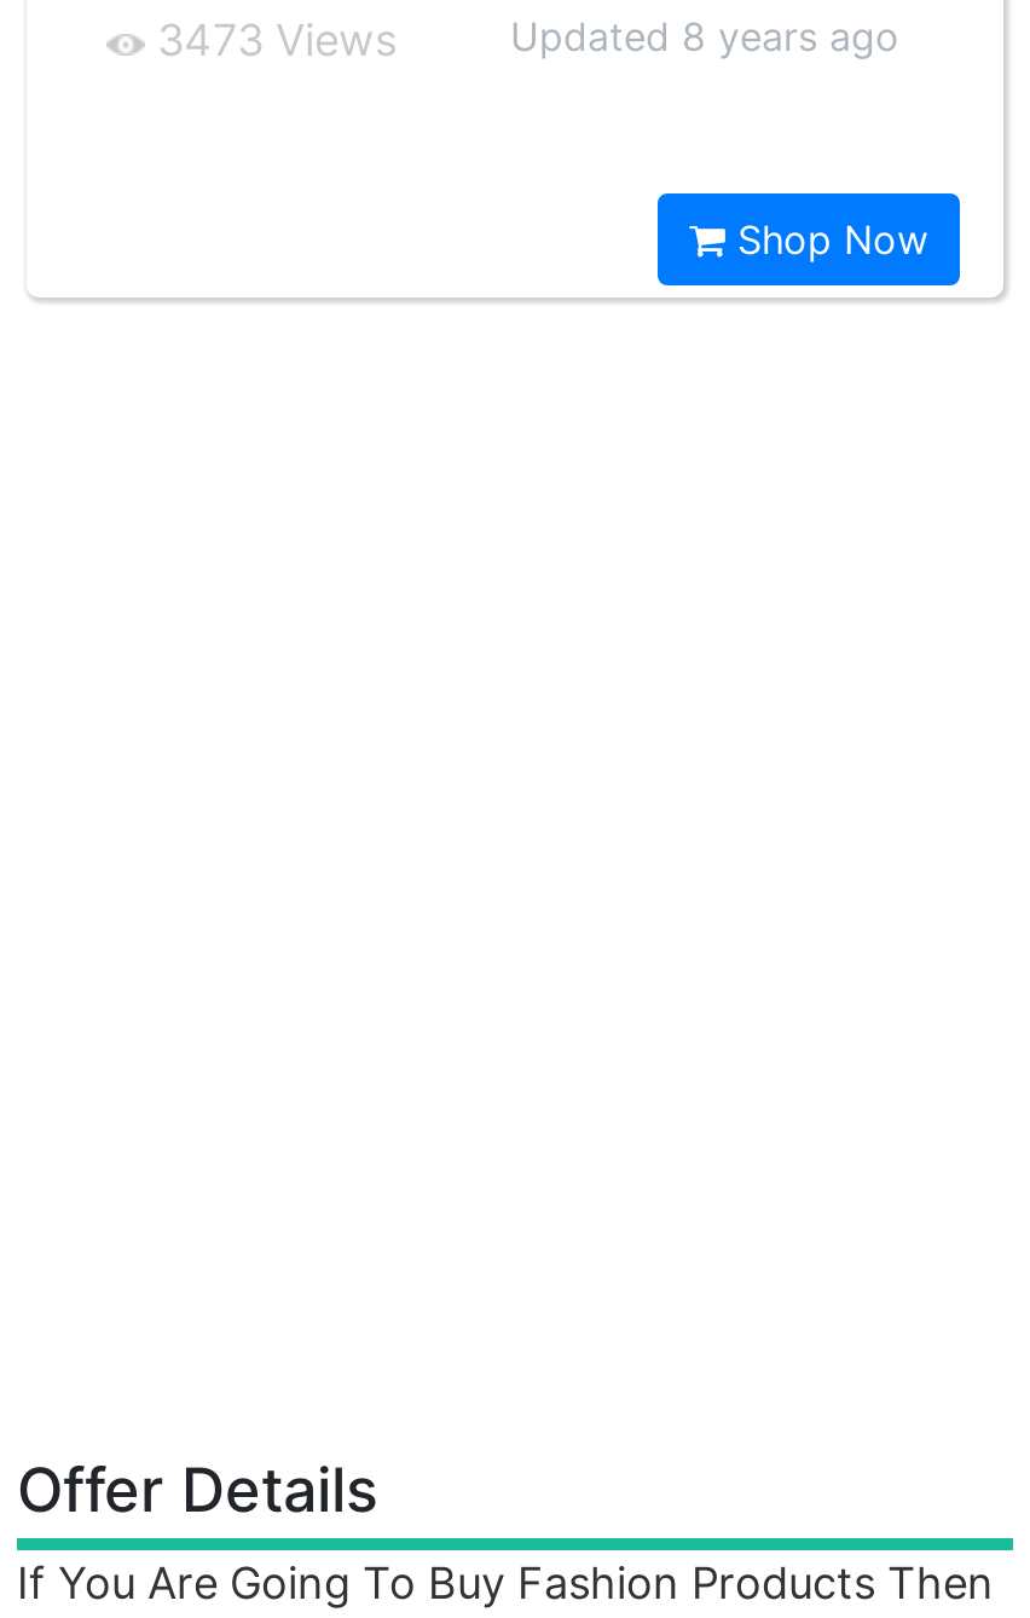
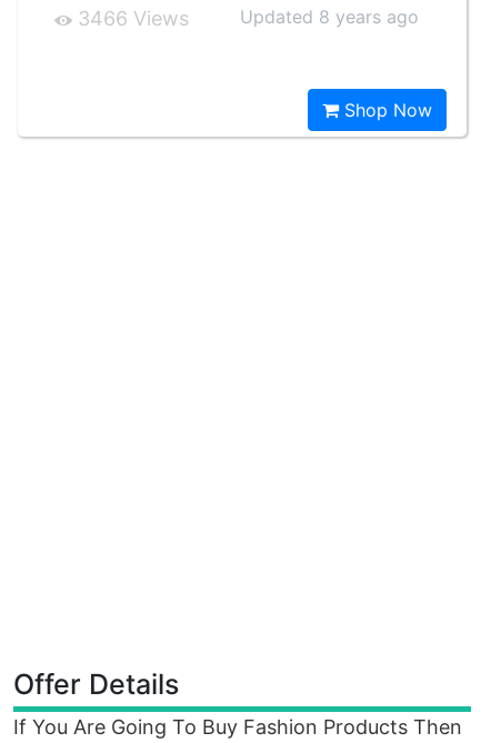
- 3473 Views
+ 3466 Views
